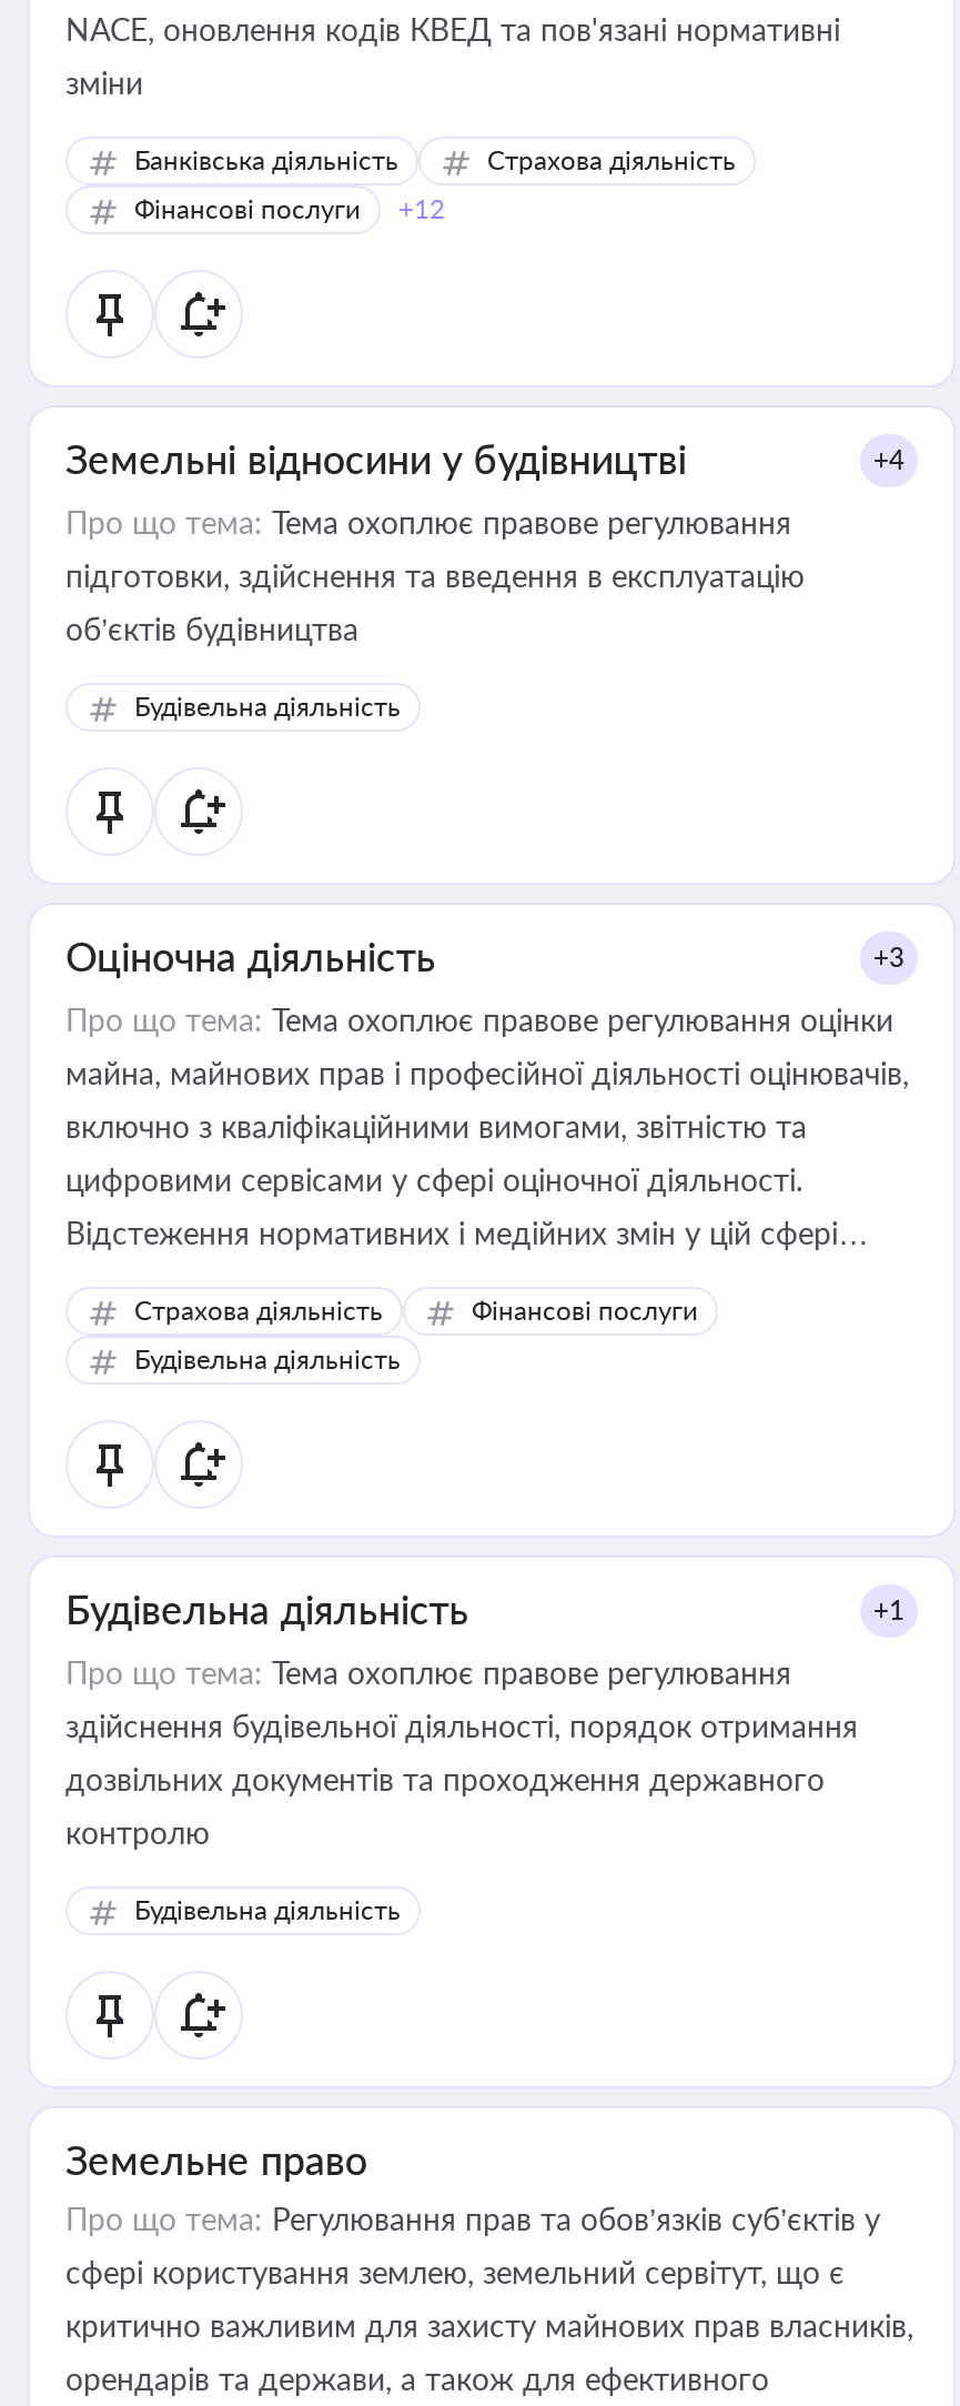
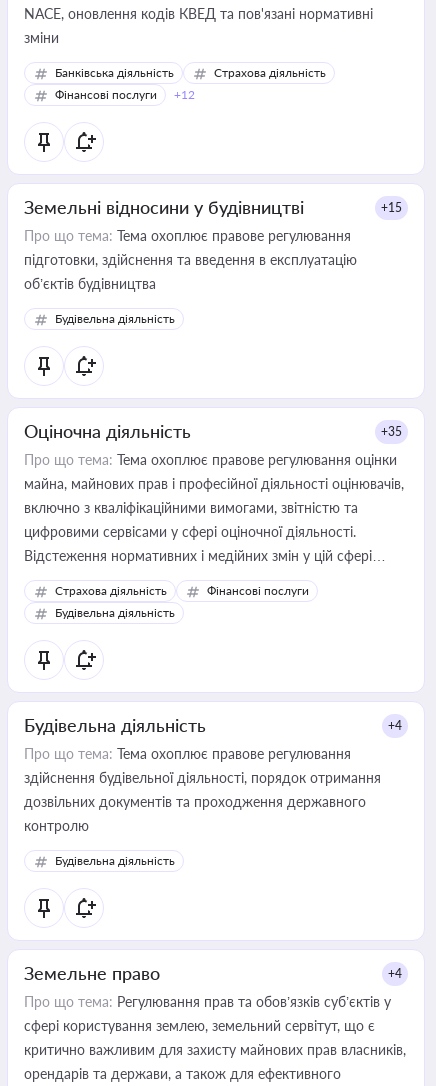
- +4
+ +15

- +3
+ +35

- +1
+ +4

+ +4
